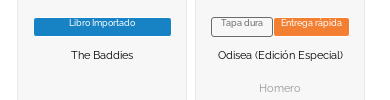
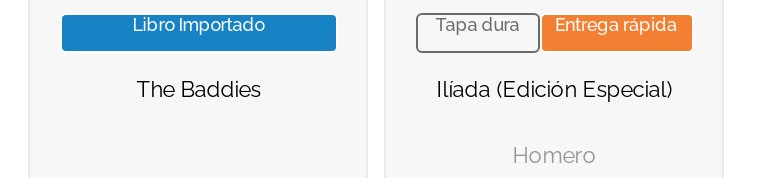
- Odisea (edición Especial)
+ Ilíada (edición Especial)
